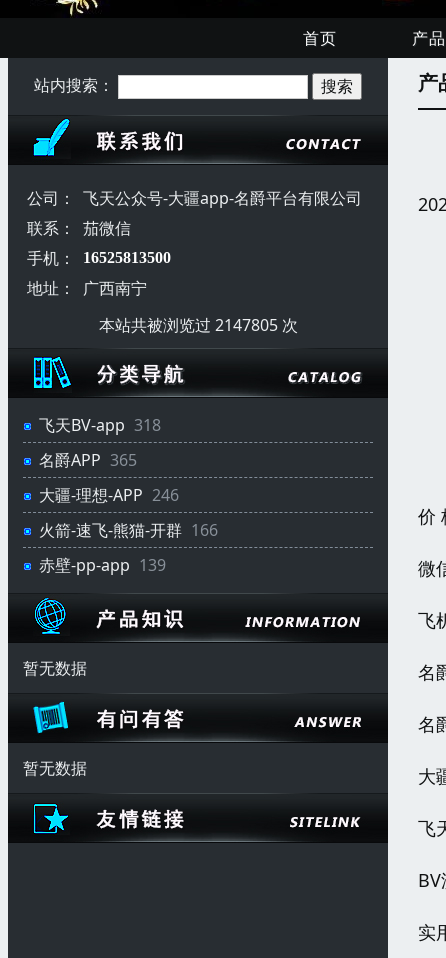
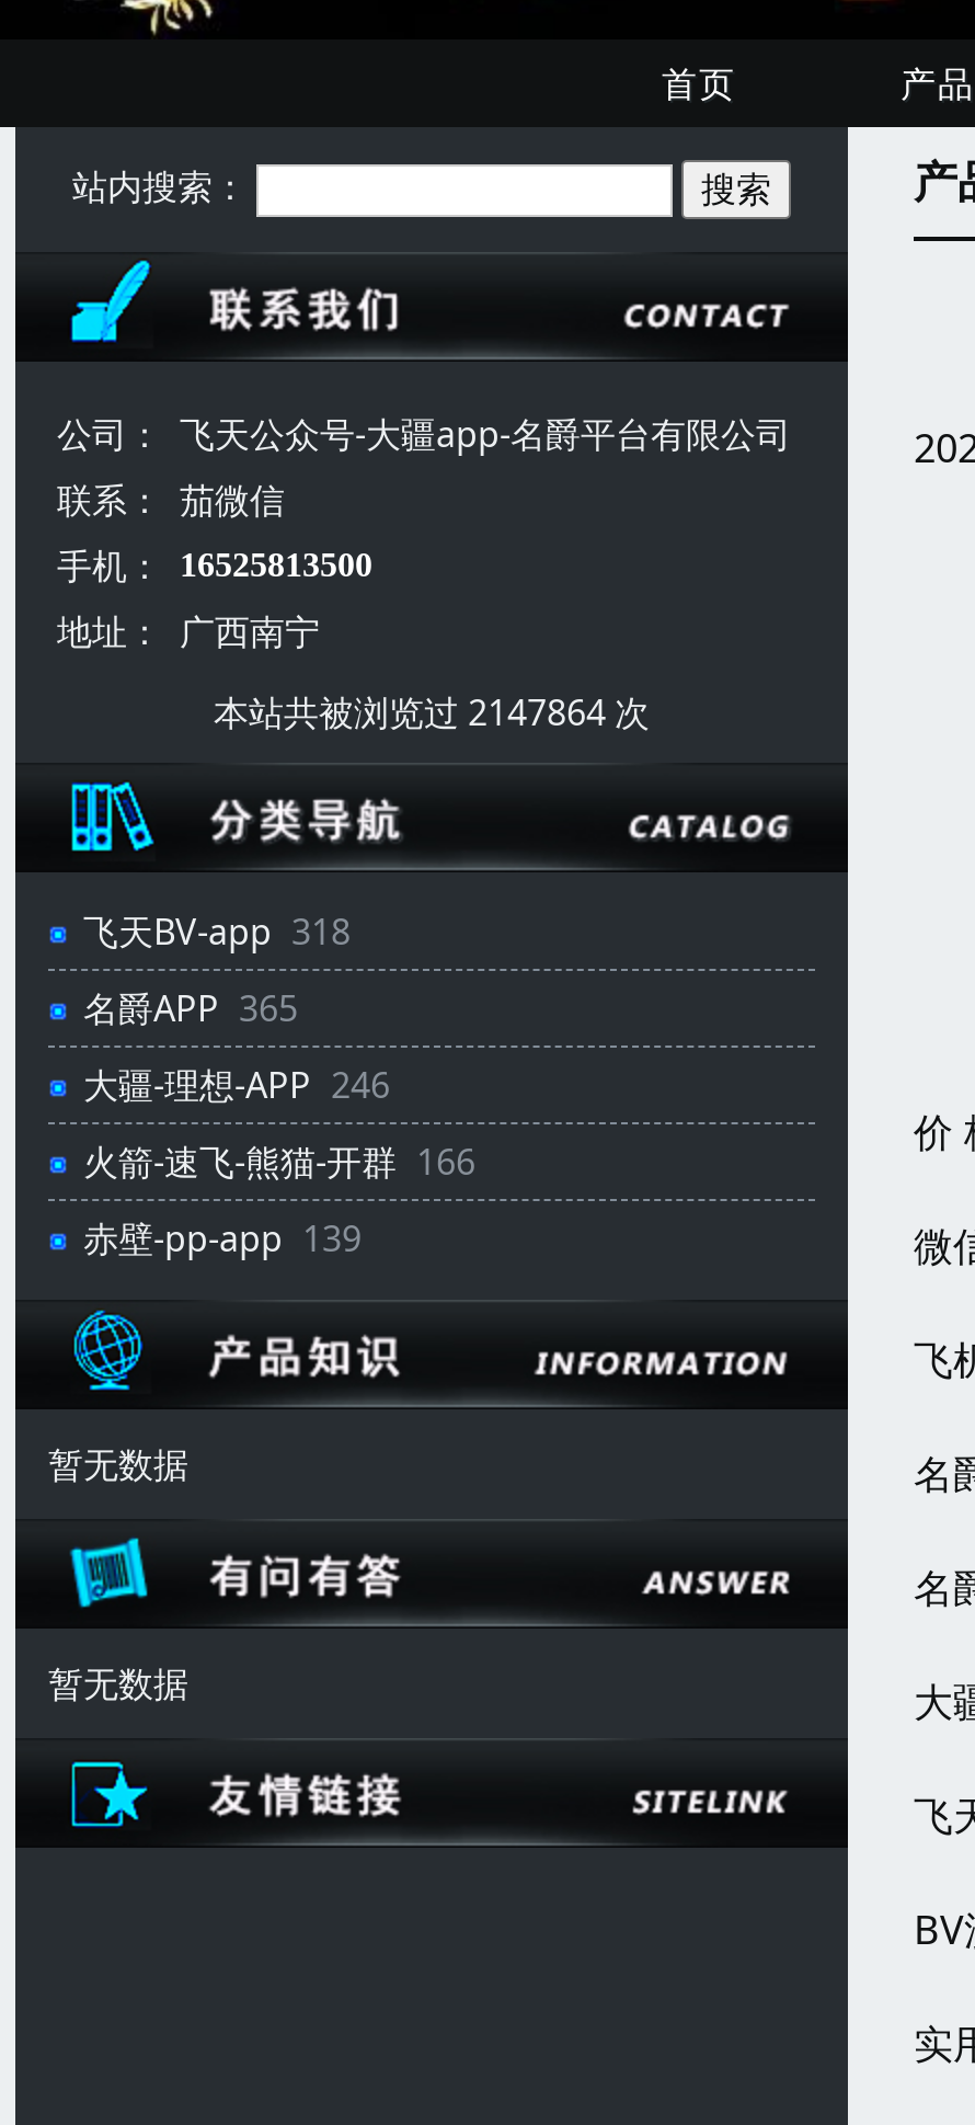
- 本站共被浏览过 2147805 次
+ 本站共被浏览过 2147864 次
